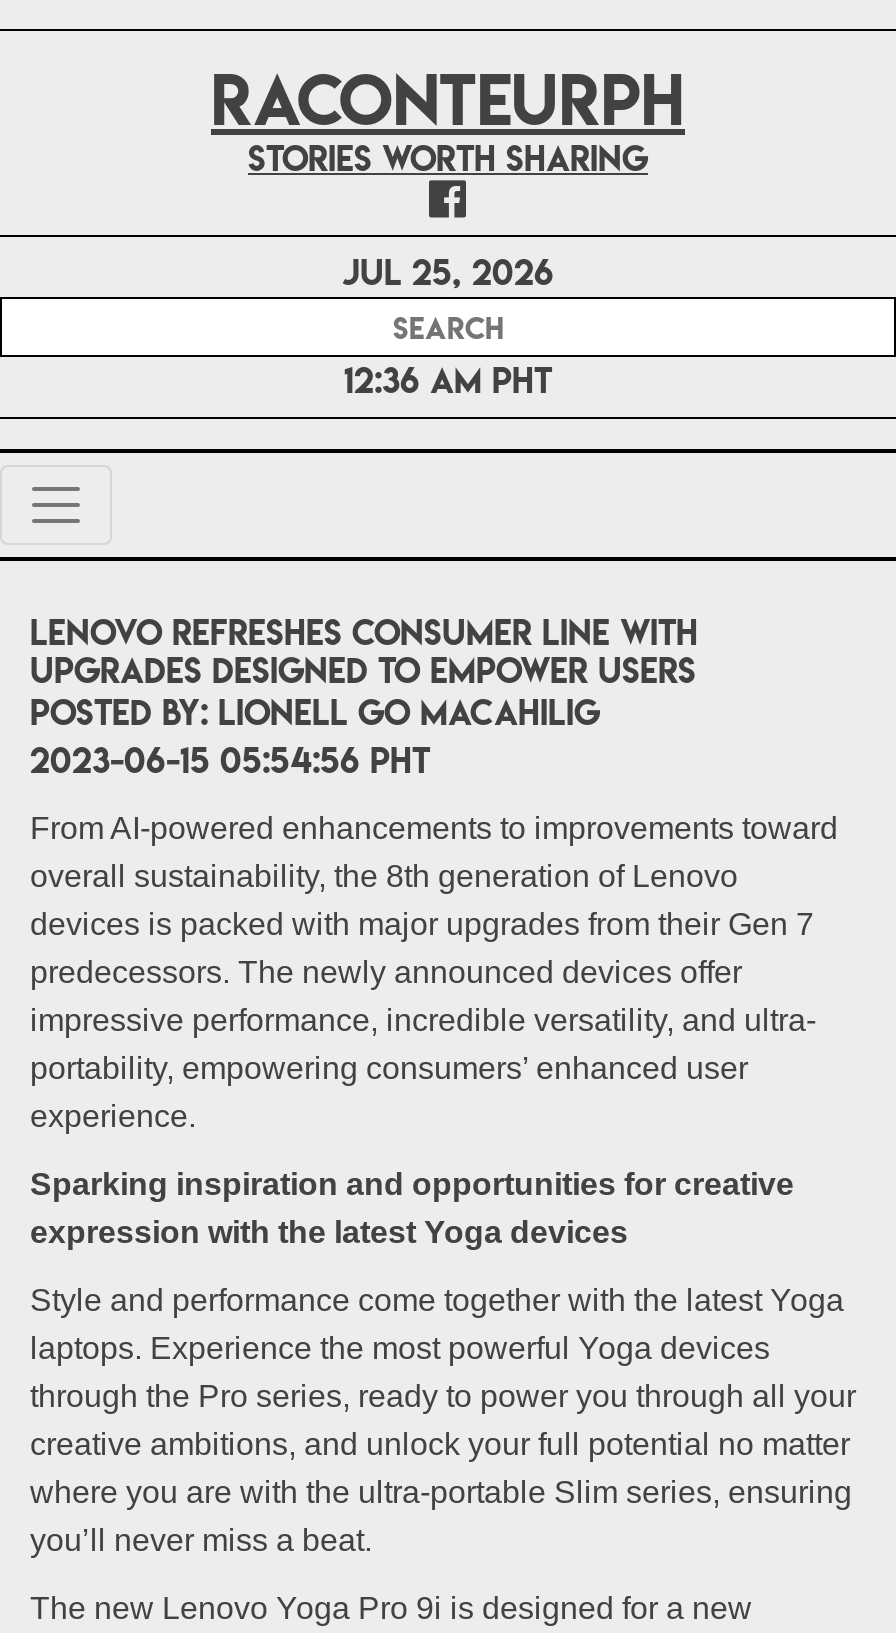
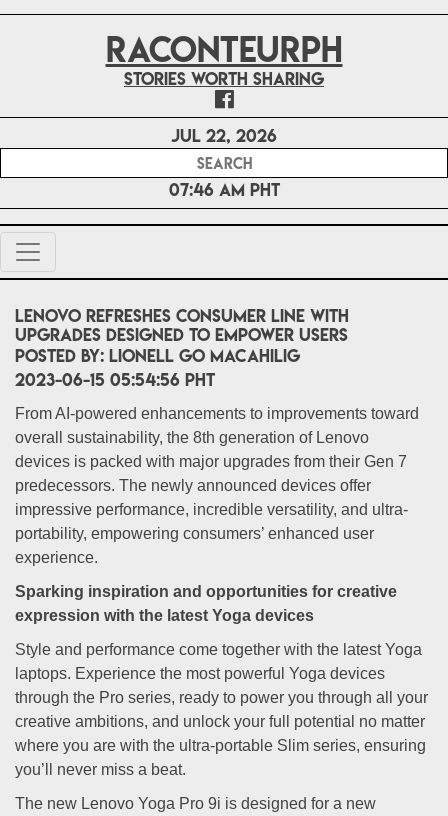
- Jul 25, 2026
+ Jul 22, 2026

- 12:36 AM PHT
+ 07:46 AM PHT
